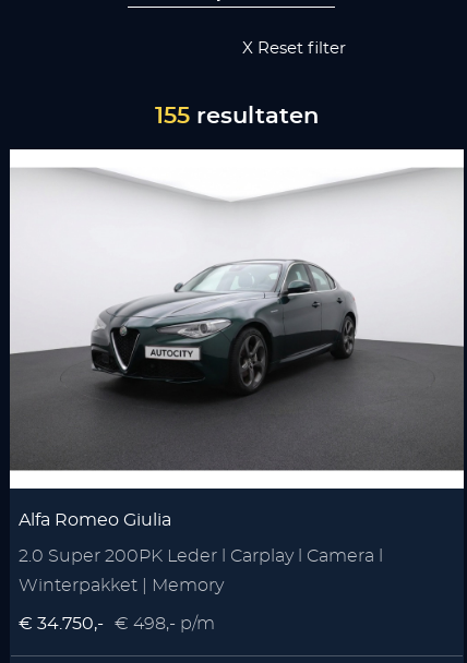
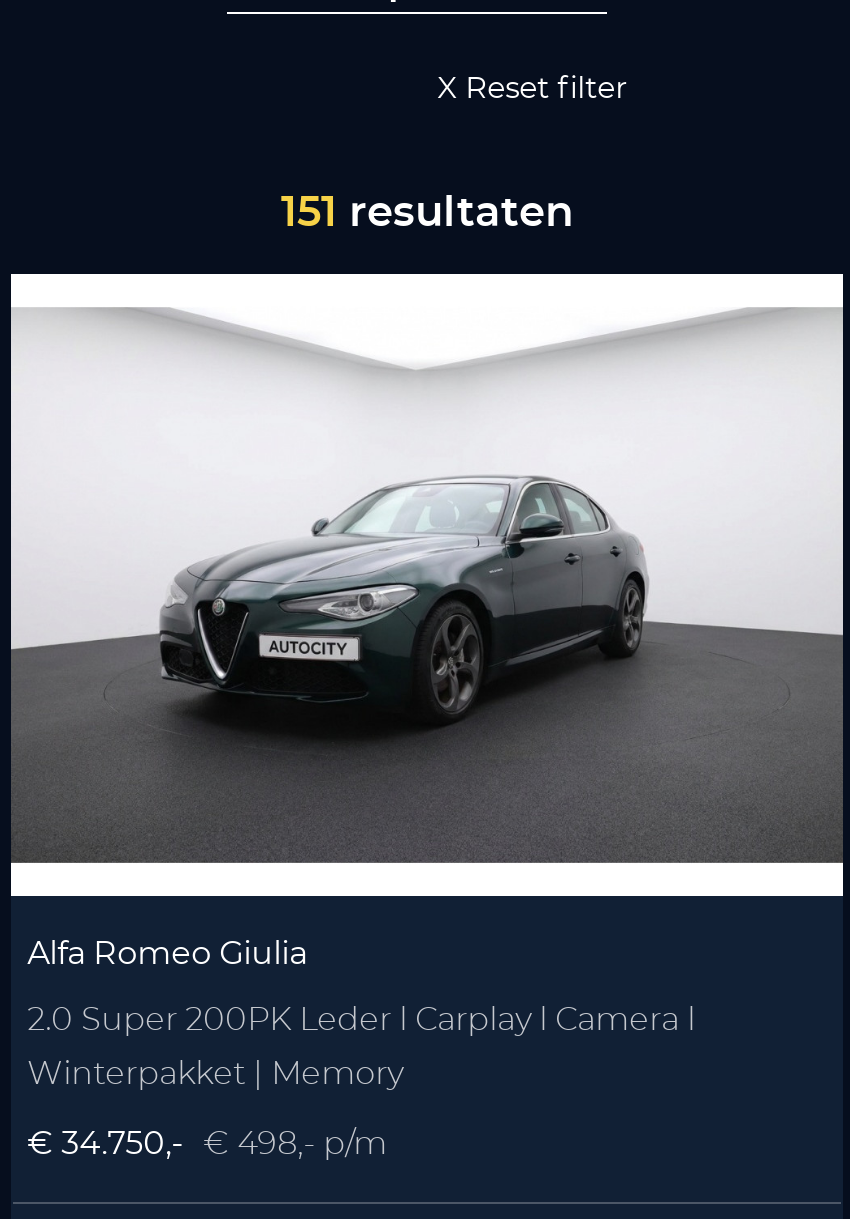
- 155 resultaten
+ 151 resultaten
